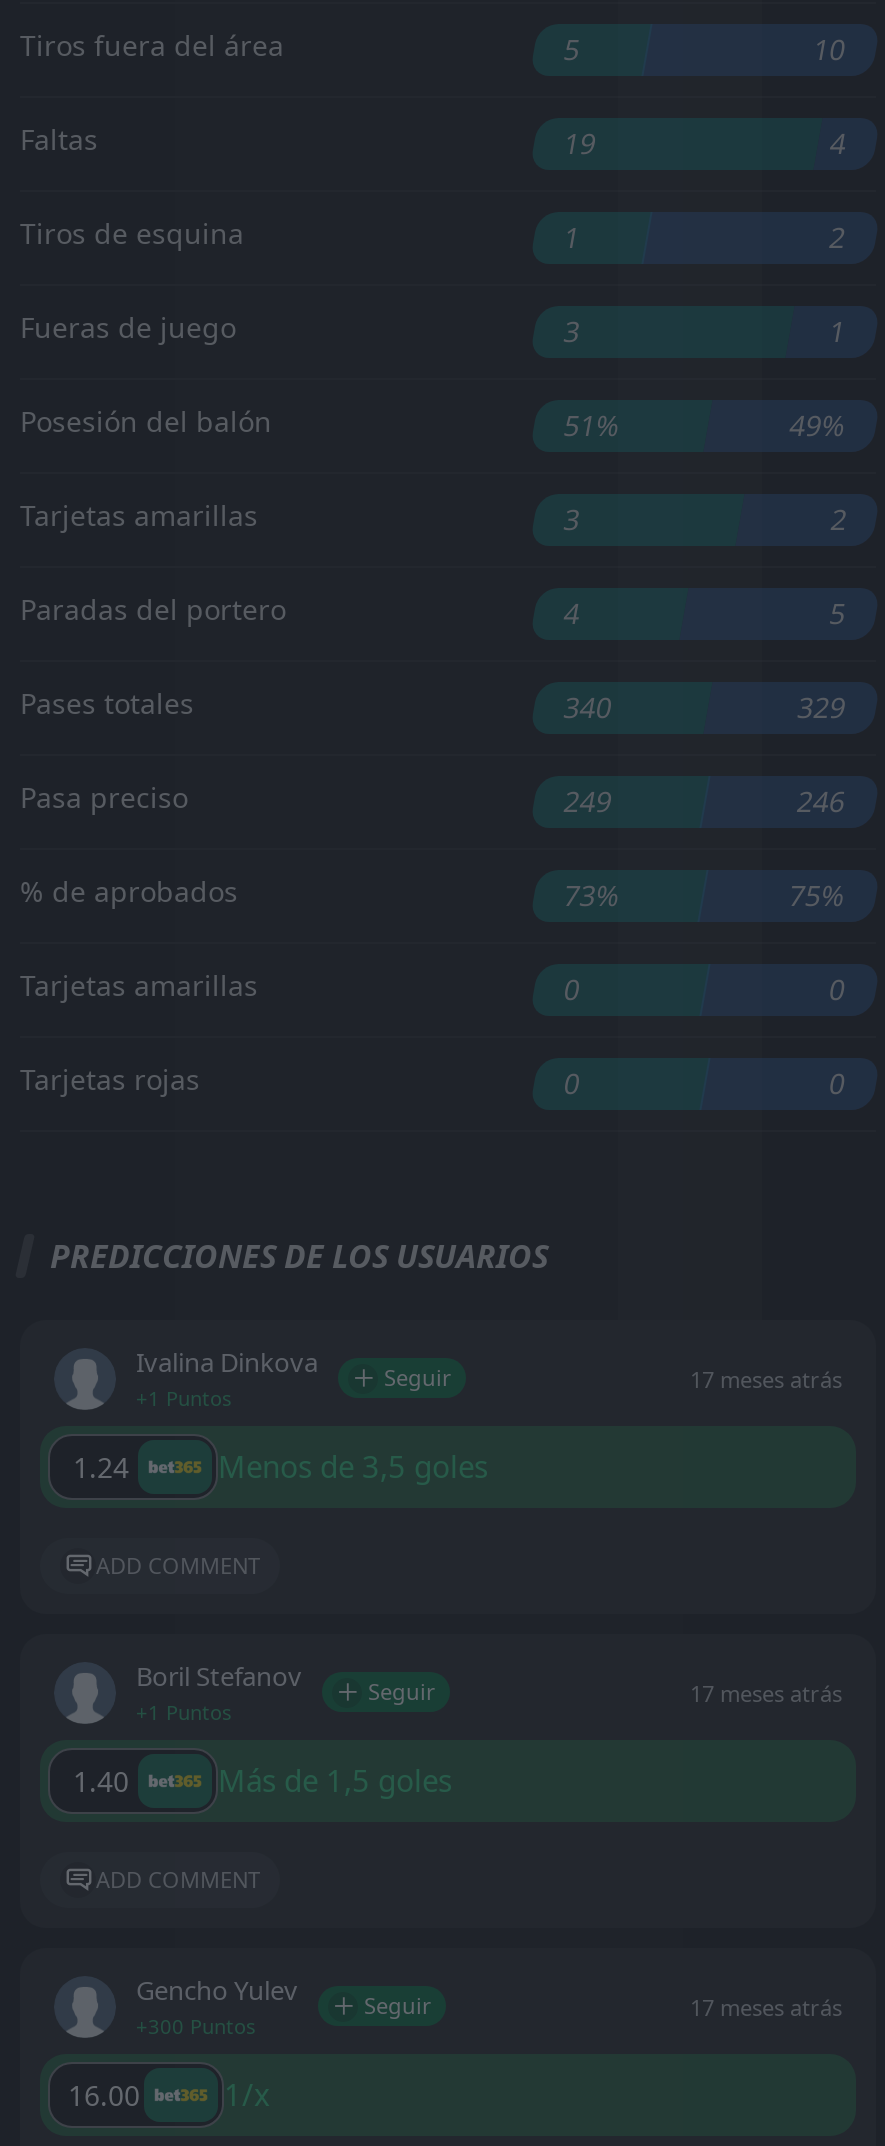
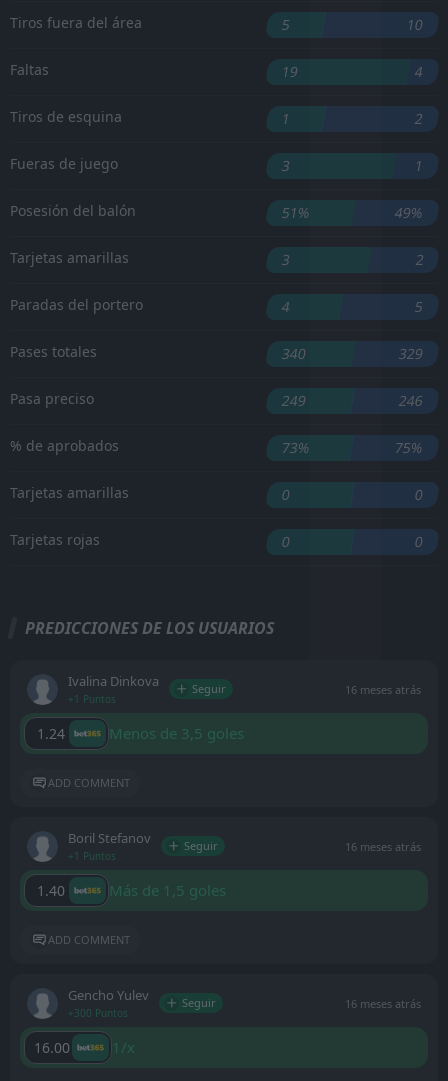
- 17 meses atrás
+ 16 meses atrás

- 17 meses atrás
+ 16 meses atrás

- 17 meses atrás
+ 16 meses atrás
